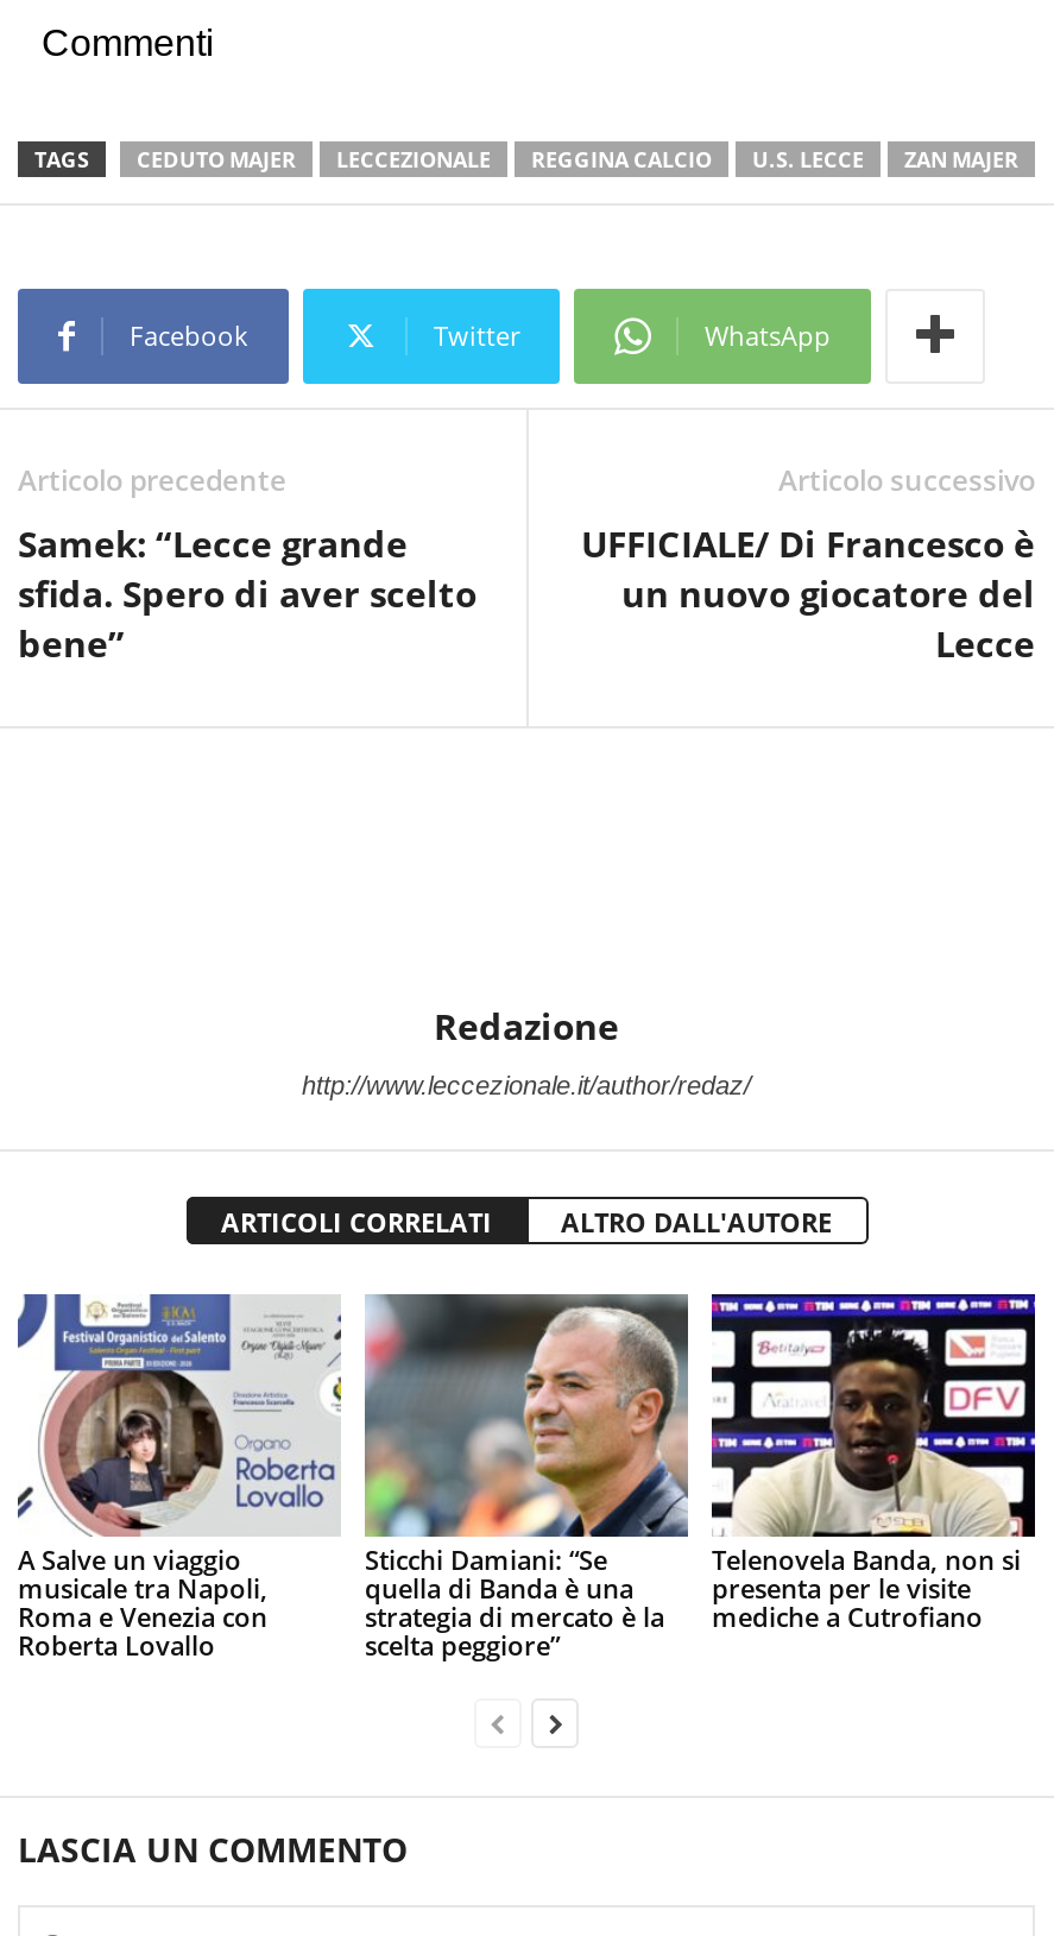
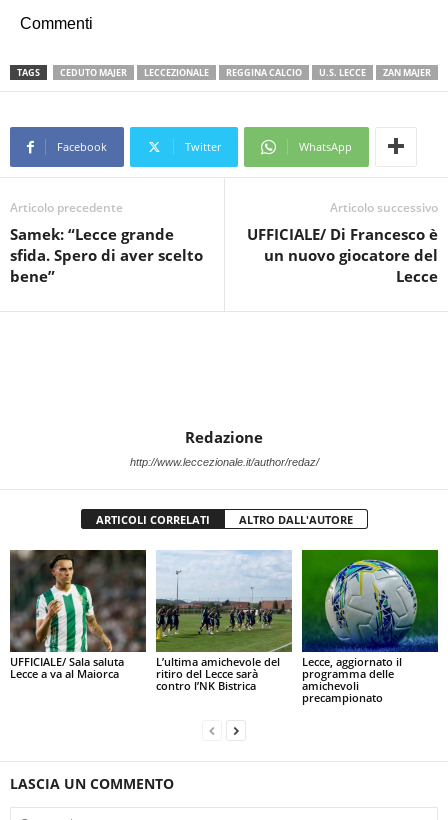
- [image]
- A Salve un viaggio
- musicale tra Napoli,
- Roma e Venezia con
- Roberta Lovallo
+ [image]
+ UFFICIALE/ Sala saluta
+ Lecce a va al Maiorca

- [image]
- Sticchi Damiani: “Se
- quella di Banda è una
- strategia di mercato è la
- scelta peggiore”
+ [image]
+ L’ultima amichevole del
+ ritiro del Lecce sarà
+ contro l’NK Bistrica

- [image]
- Telenovela Banda, non si
- presenta per le visite
- mediche a Cutrofiano
+ [image]
+ Lecce, aggiornato il
+ programma delle
+ amichevoli
+ precampionato
